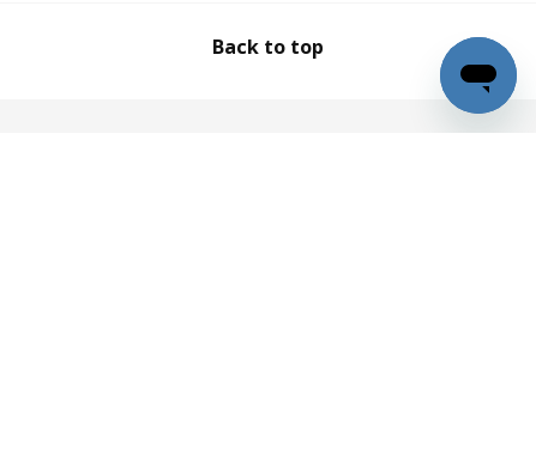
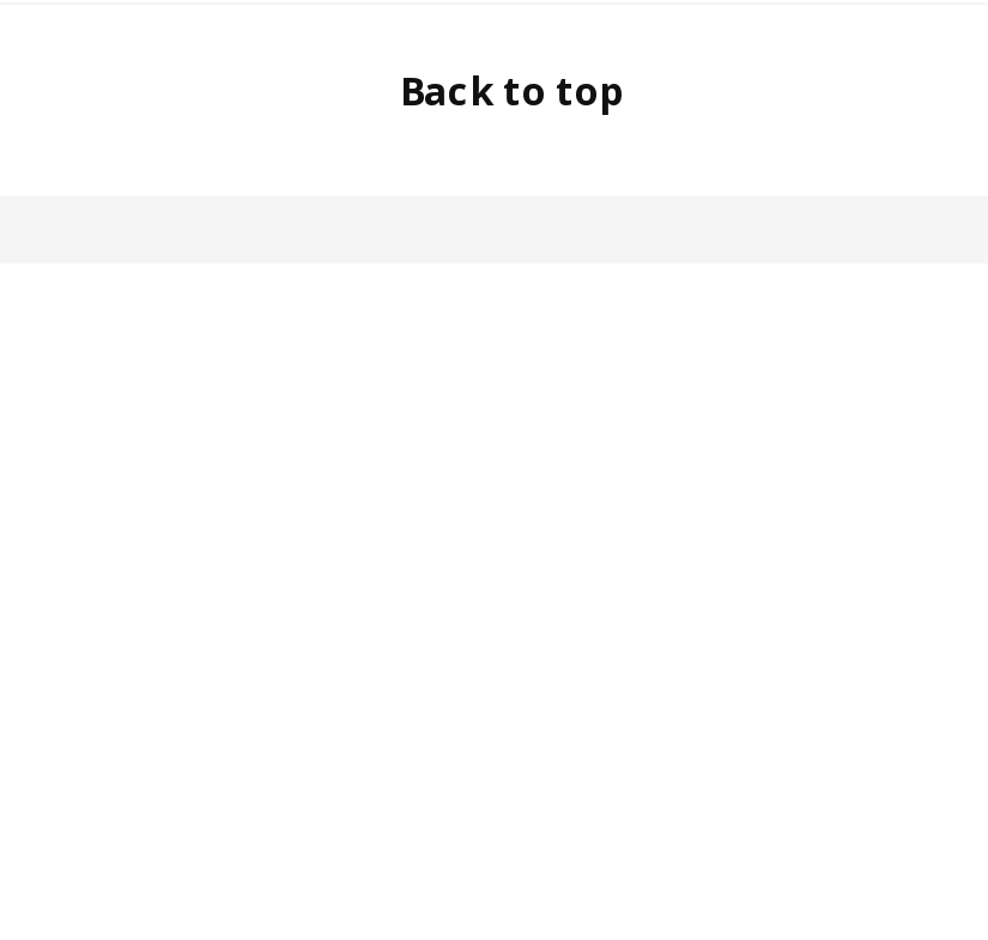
- [image]
